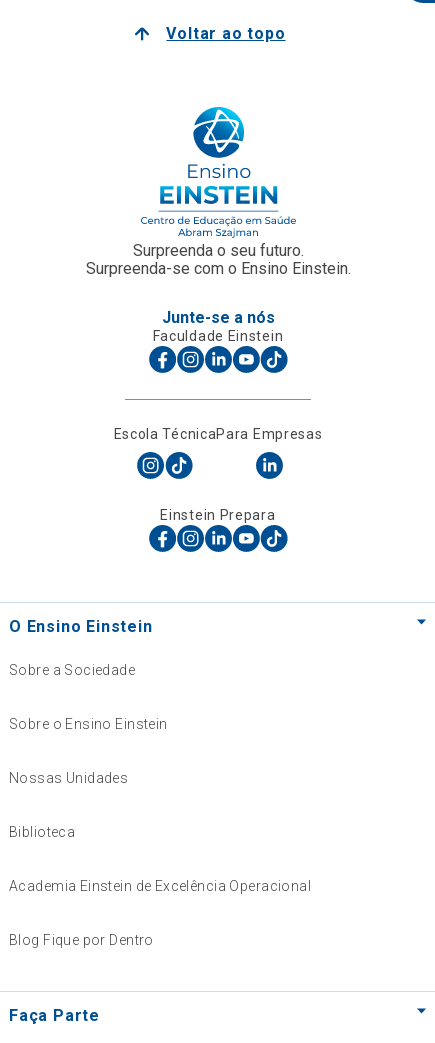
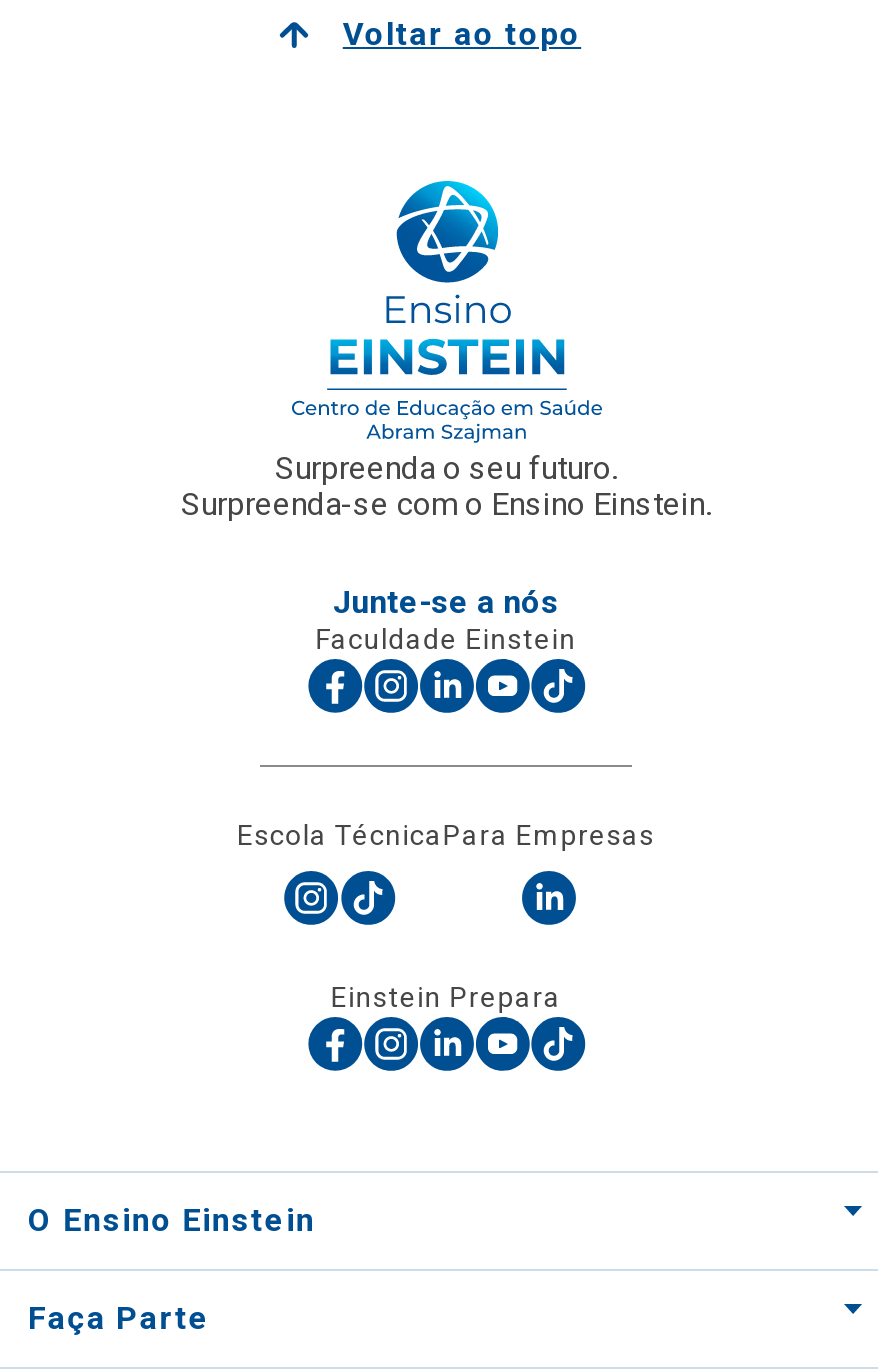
- Sobre a Sociedade
- Sobre o Ensino Einstein
- Nossas Unidades
- Biblioteca
- Academia Einstein de Excelência Operacional
- Blog Fique por Dentro
